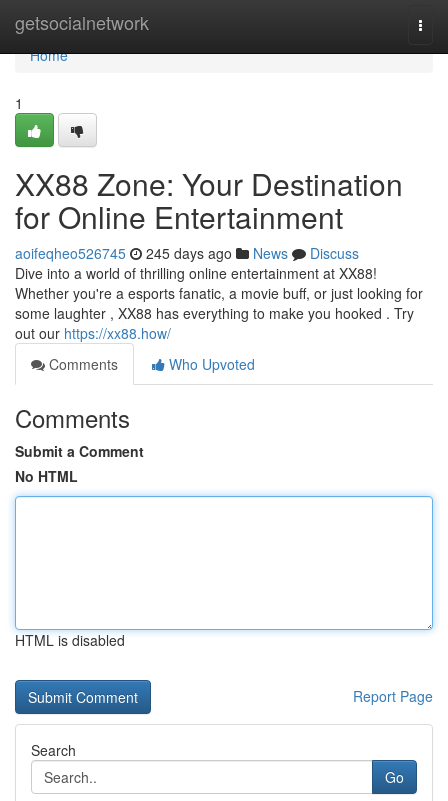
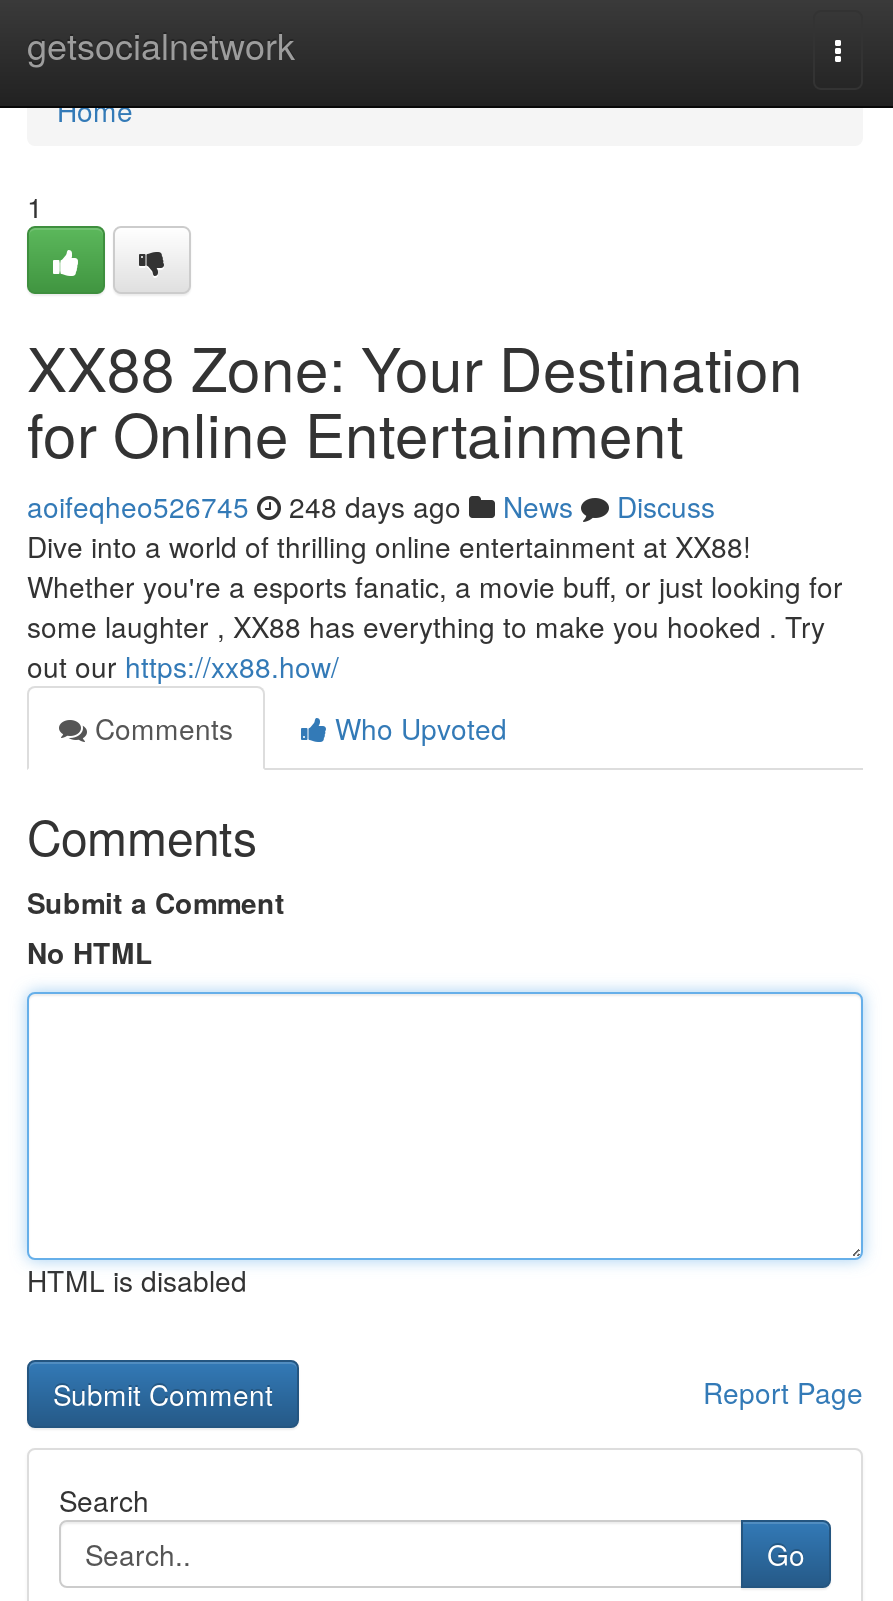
- aoifeqheo526745 245 days ago News Discuss
+ aoifeqheo526745 248 days ago News Discuss
